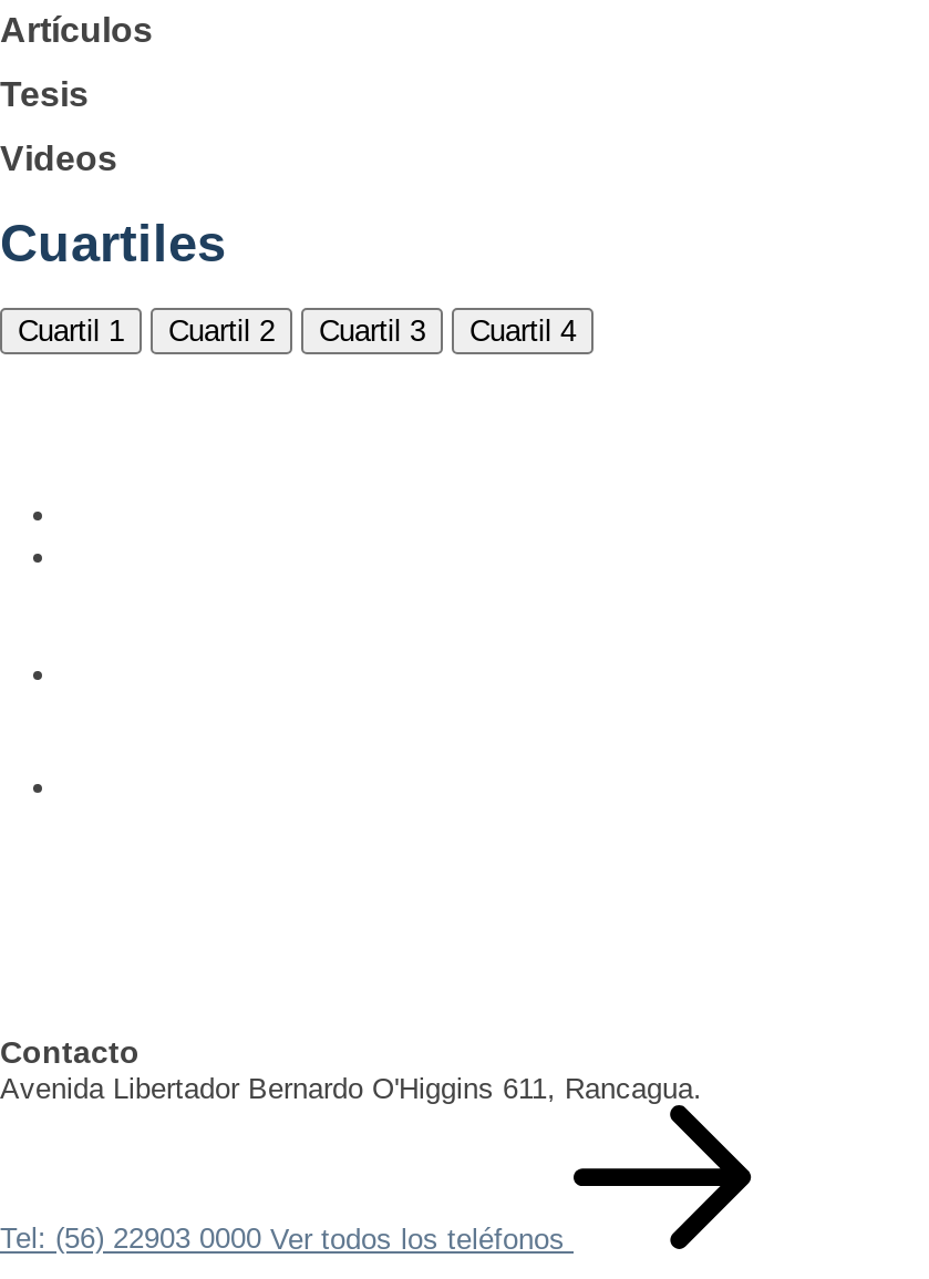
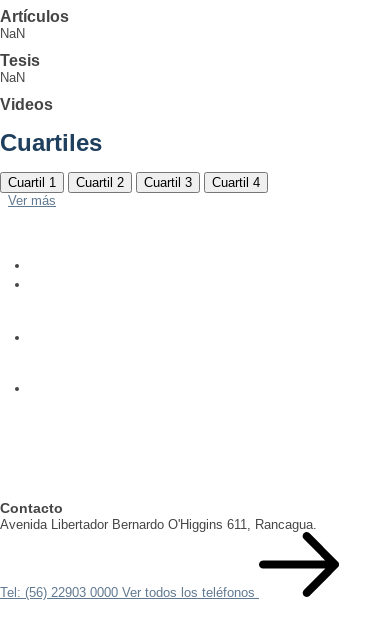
+ NaN

+ NaN

+ Ver más
